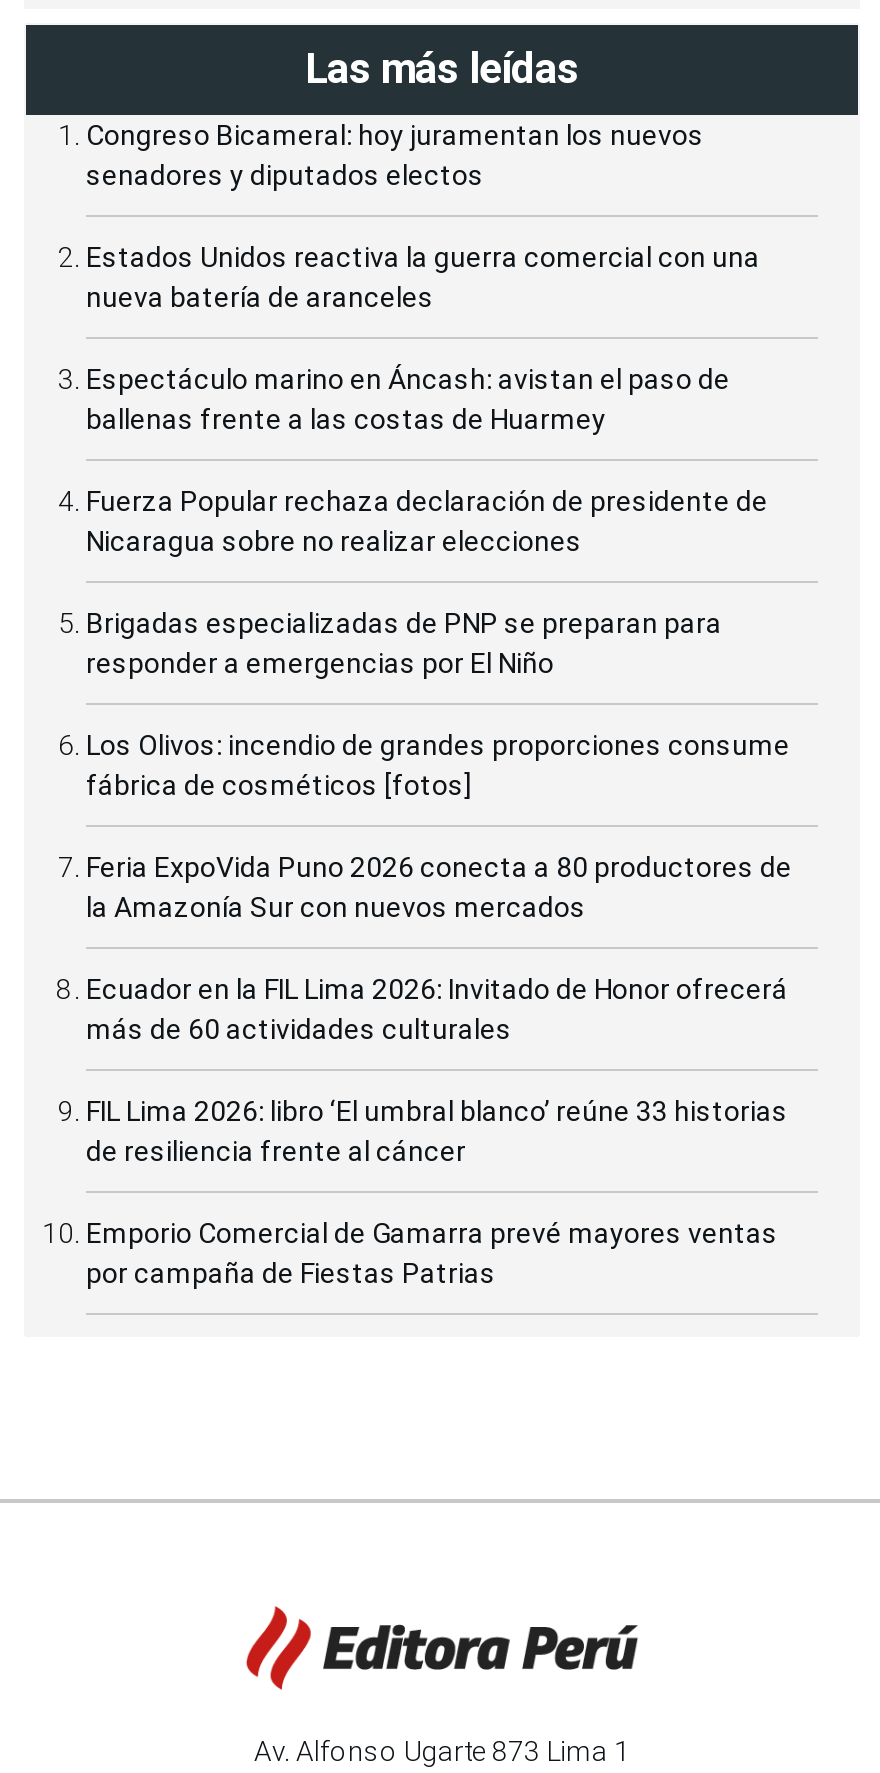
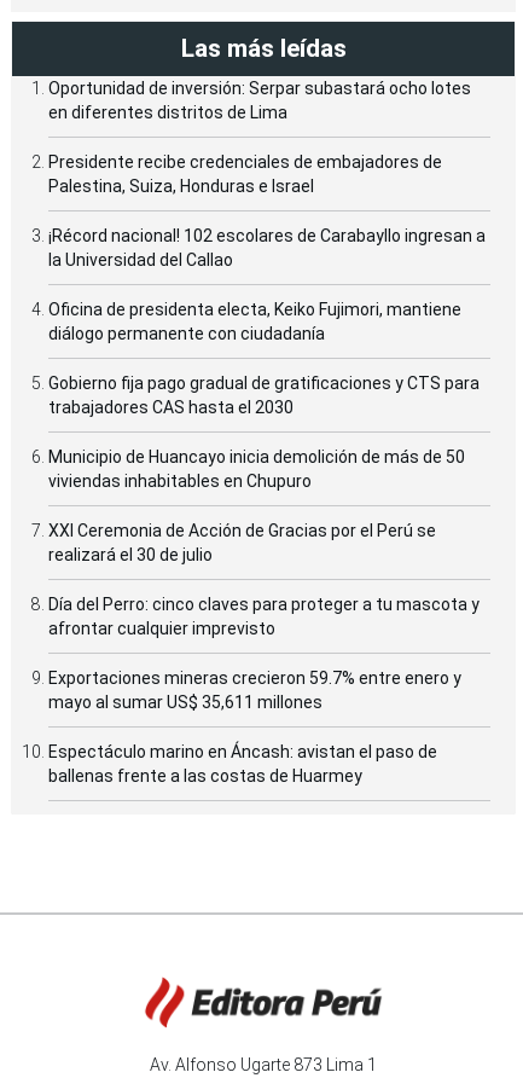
- Congreso Bicameral: hoy juramentan los nuevos
- senadores y diputados electos
- Estados Unidos reactiva la guerra comercial con una
- nueva batería de aranceles
+ Oportunidad de inversión: Serpar subastará ocho lotes
+ en diferentes distritos de Lima
+ Presidente recibe credenciales de embajadores de
+ Palestina, Suiza, Honduras e Israel
+ ¡Récord nacional! 102 escolares de Carabayllo ingresan a
+ la Universidad del Callao
+ Oficina de presidenta electa, Keiko Fujimori, mantiene
+ diálogo permanente con ciudadanía
+ Gobierno fija pago gradual de gratificaciones y CTS para
+ trabajadores CAS hasta el 2030
+ Municipio de Huancayo inicia demolición de más de 50
+ viviendas inhabitables en Chupuro
+ XXI Ceremonia de Acción de Gracias por el Perú se
+ realizará el 30 de julio
+ Día del Perro: cinco claves para proteger a tu mascota y
+ afrontar cualquier imprevisto
+ Exportaciones mineras crecieron 59.7% entre enero y
+ mayo al sumar US$ 35,611 millones

moved down: Espectáculo marino en Áncash: avistan el paso de | ballenas frente a las costas de Huarmey

- Fuerza Popular rechaza declaración de presidente de
- Nicaragua sobre no realizar elecciones
- Brigadas especializadas de PNP se preparan para
- responder a emergencias por El Niño
- Los Olivos: incendio de grandes proporciones consume
- fábrica de cosméticos [fotos]
- Feria ExpoVida Puno 2026 conecta a 80 productores de
- la Amazonía Sur con nuevos mercados
- Ecuador en la FIL Lima 2026: Invitado de Honor ofrecerá
- más de 60 actividades culturales
- FIL Lima 2026: libro ‘El umbral blanco’ reúne 33 historias
- de resiliencia frente al cáncer
- Emporio Comercial de Gamarra prevé mayores ventas
- por campaña de Fiestas Patrias
